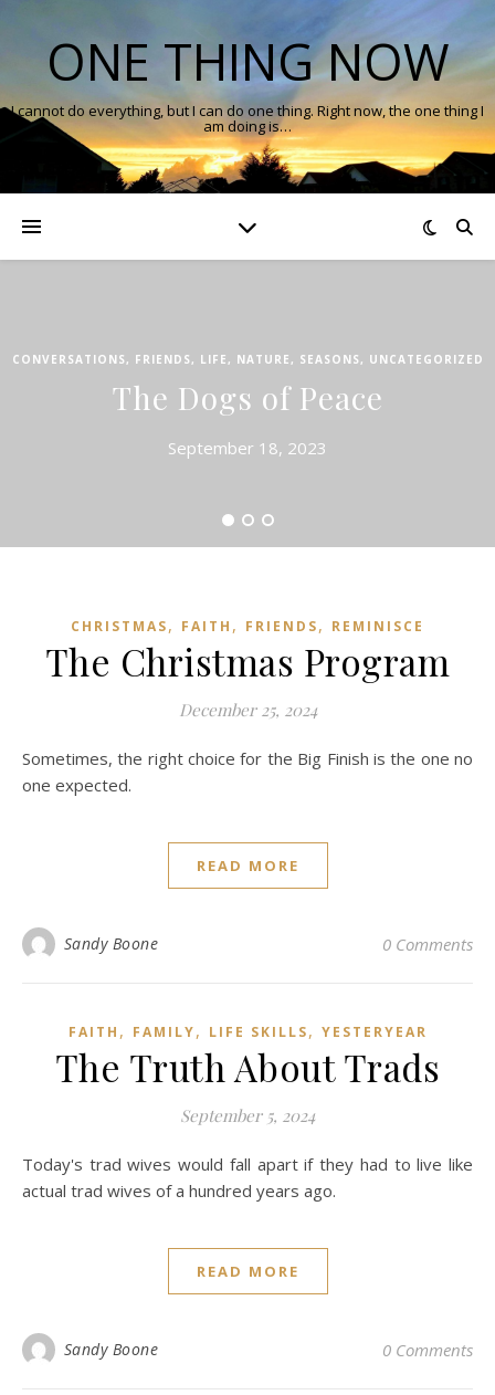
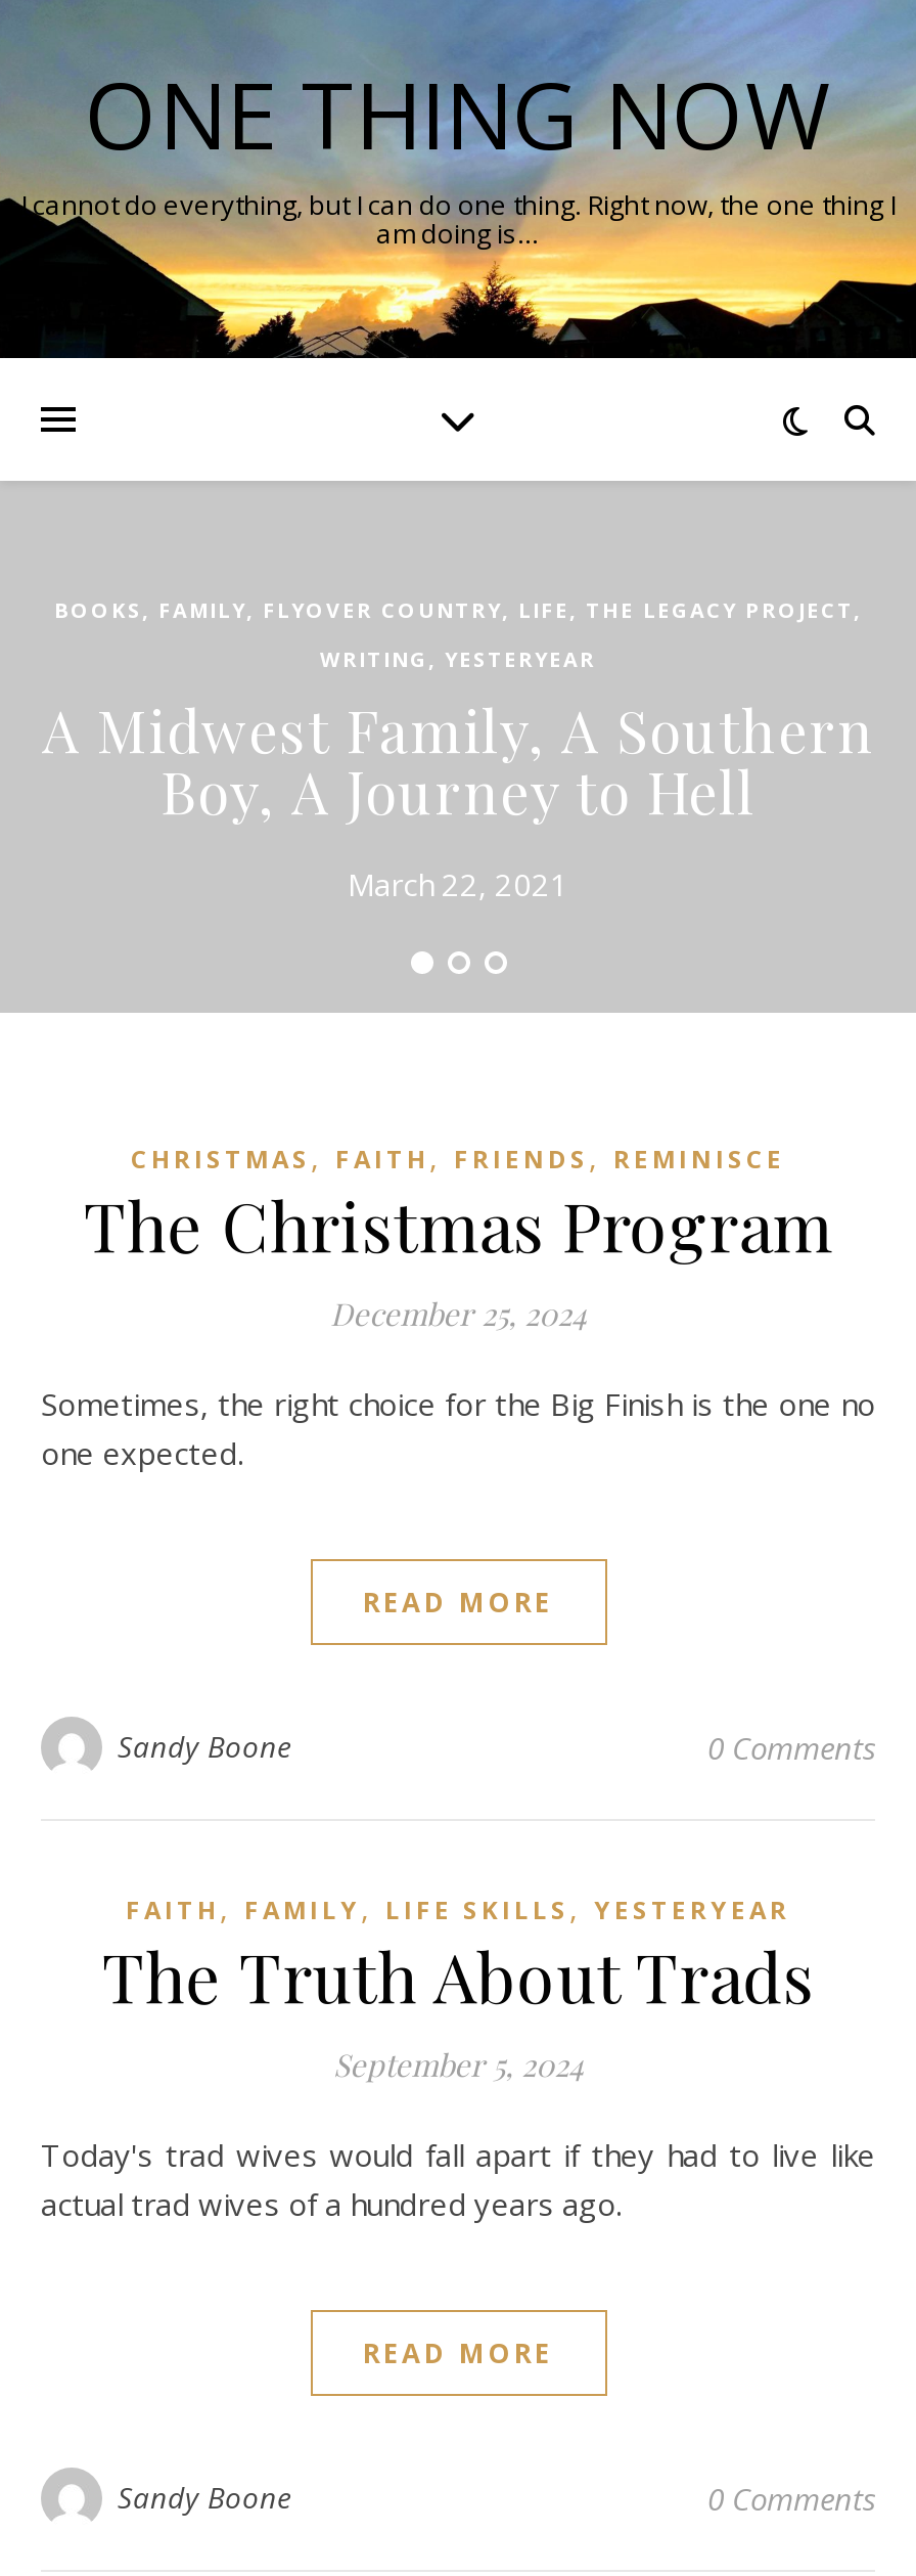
- CONVERSATIONS, FRIENDS, LIFE, NATURE, SEASONS, UNCATEGORIZED
- The Dogs of Peace
- September 18, 2023
+ BOOKS, FAMILY, FLYOVER COUNTRY, LIFE, THE LEGACY PROJECT,
+ WRITING, YESTERYEAR
+ A Midwest Family, A Southern
+ Boy, A Journey to Hell
+ March 22, 2021
